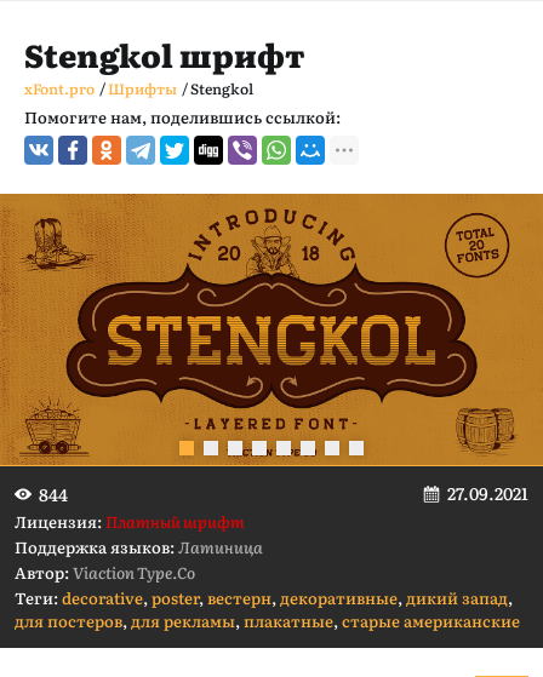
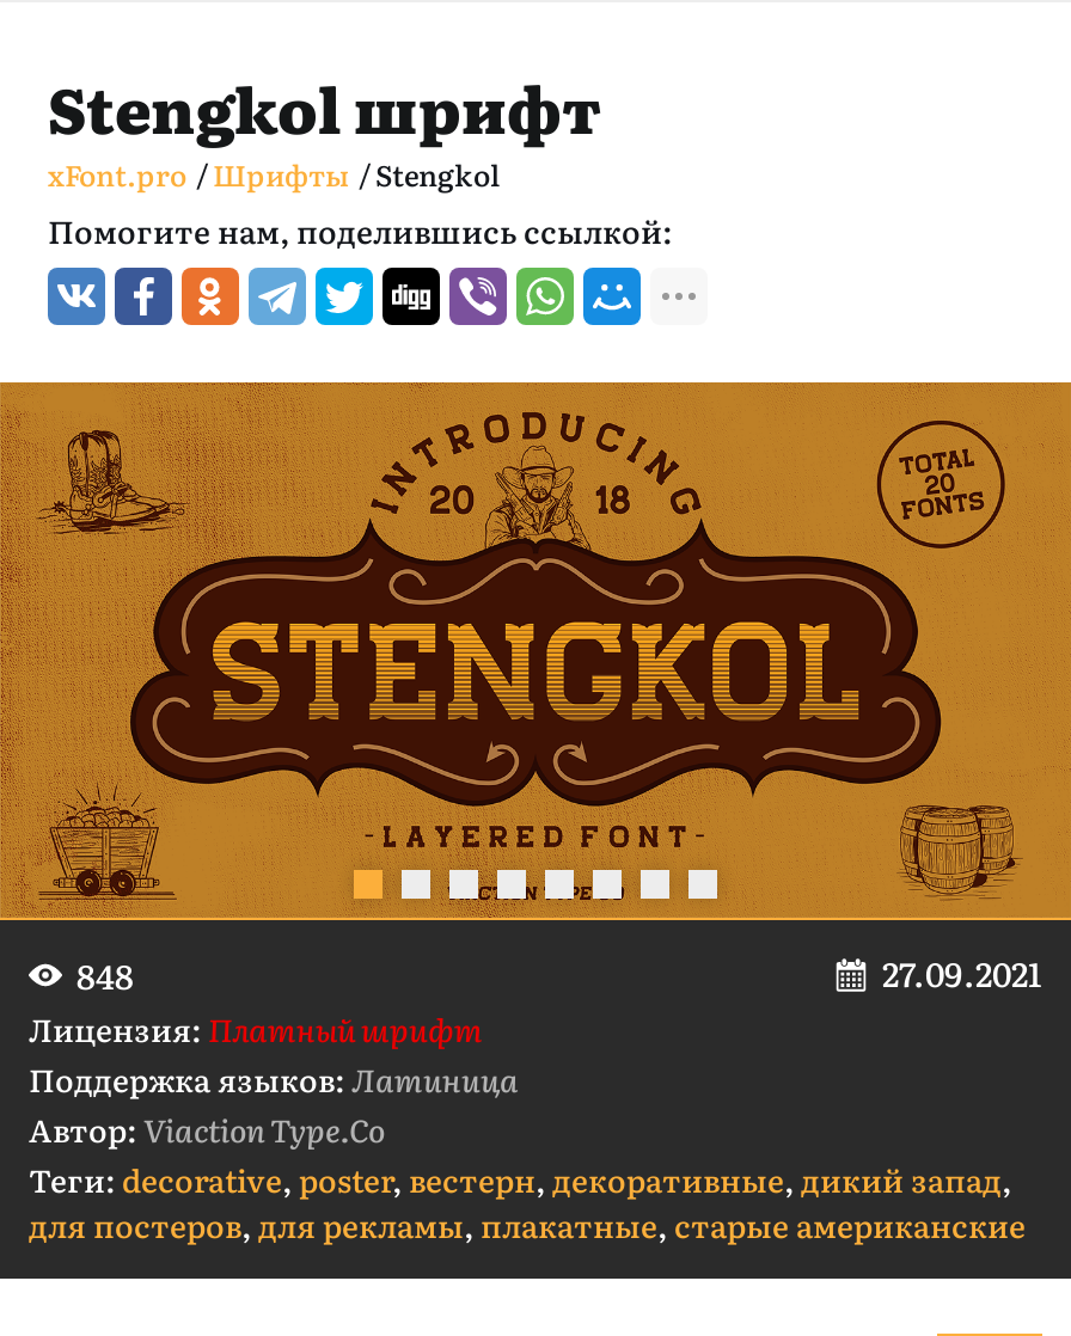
- 844
+ 848
